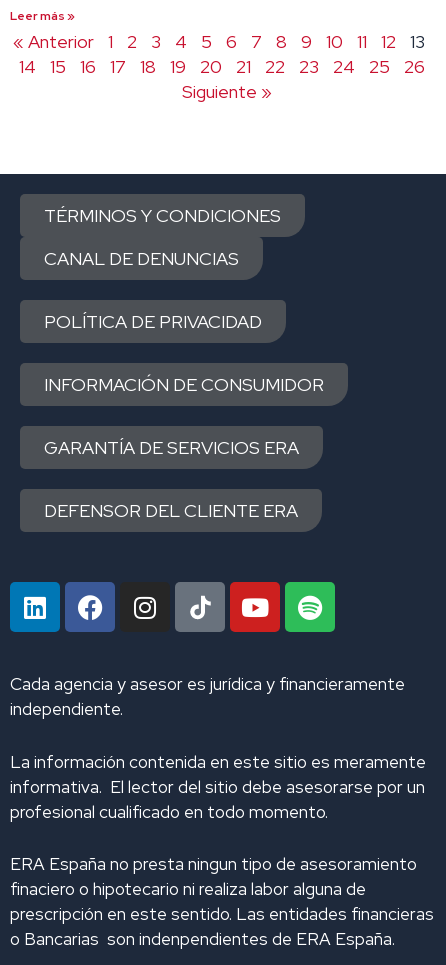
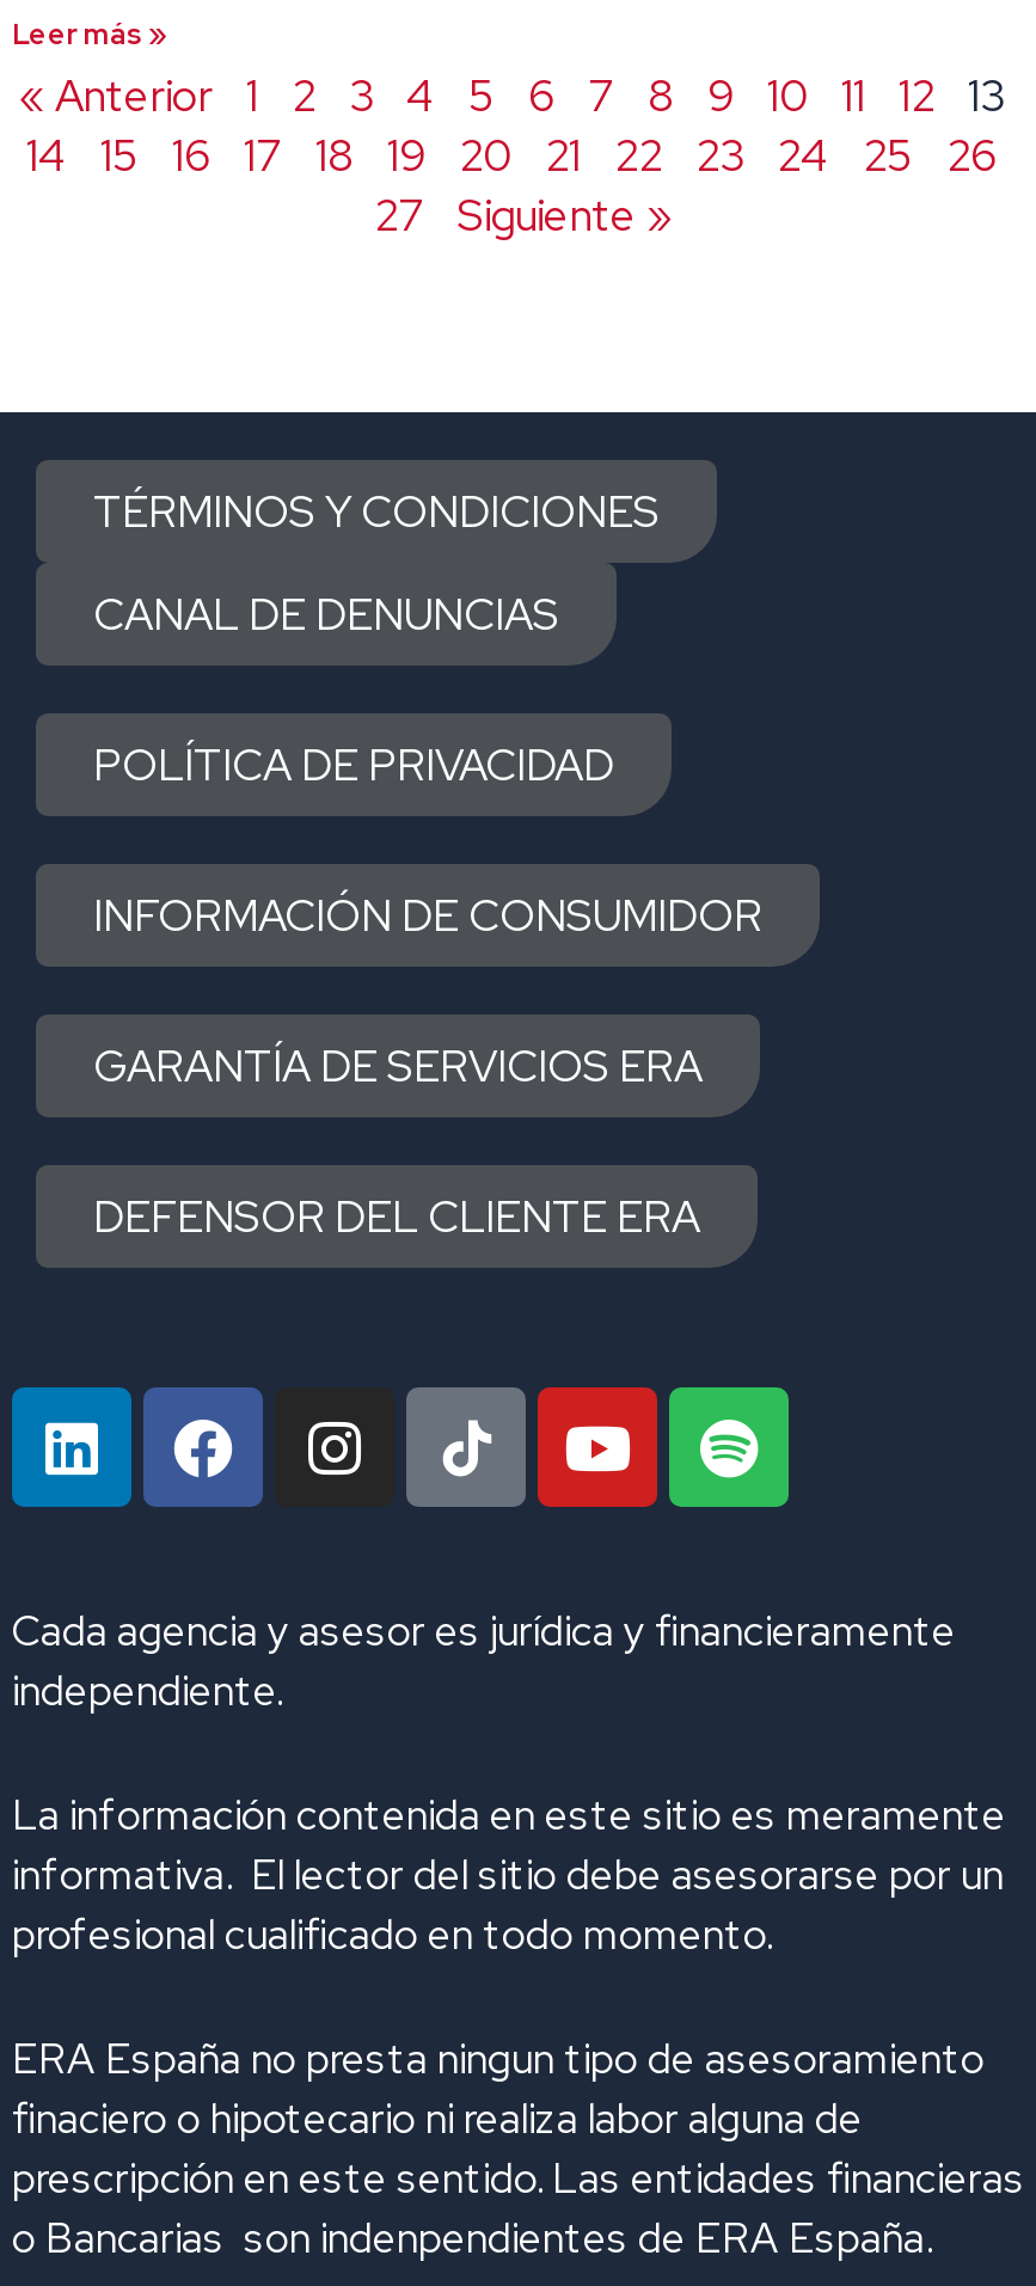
+ 27
